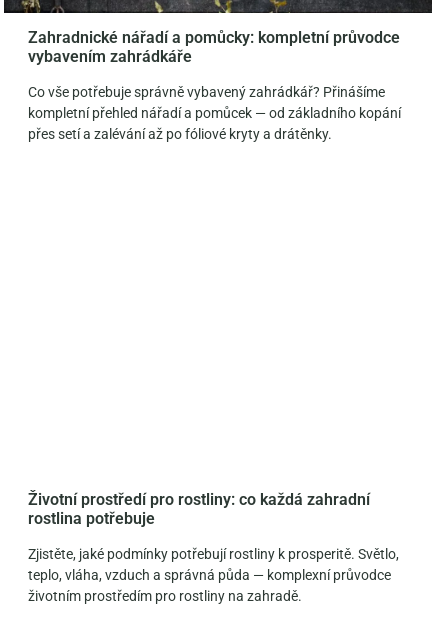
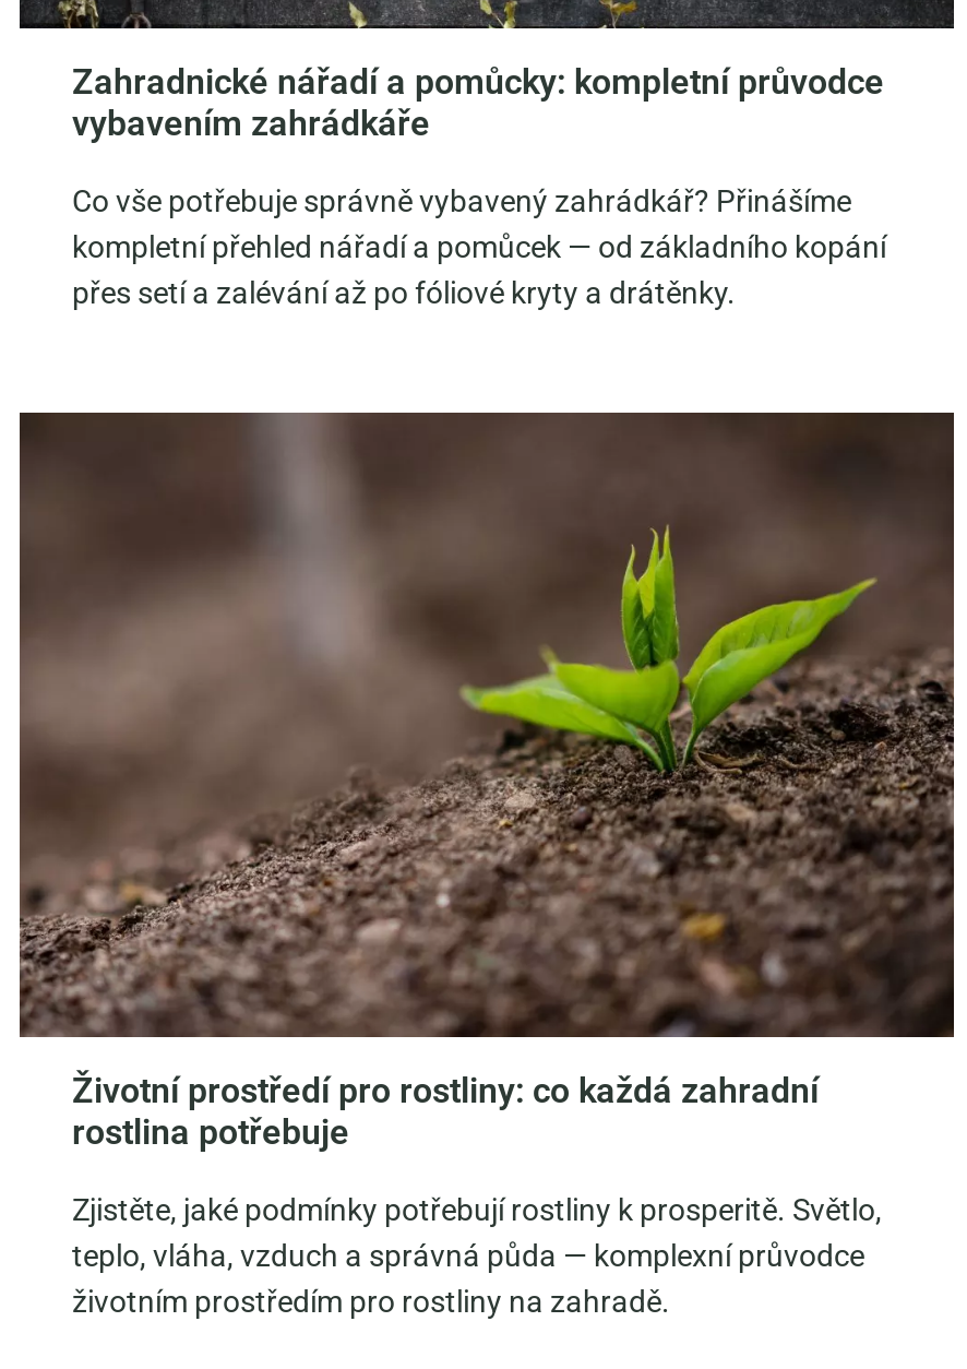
+ [image]
